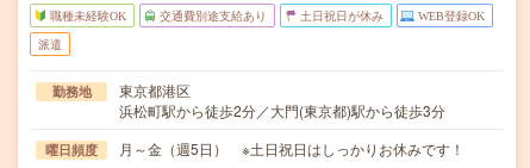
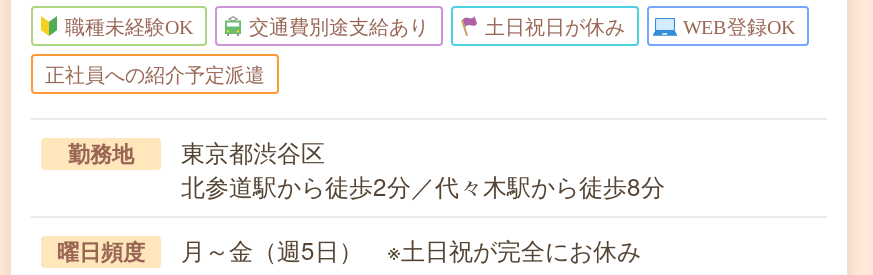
- 派遣
+ 正社員への紹介予定派遣

- 東京都港区
- 浜松町駅から徒歩2分／大門(東京都)駅から徒歩3分
+ 東京都渋谷区
+ 北参道駅から徒歩2分／代々木駅から徒歩8分

- 月～金（週5日） ※土日祝日はしっかりお休みです！
+ 月～金（週5日） ※土日祝が完全にお休み
